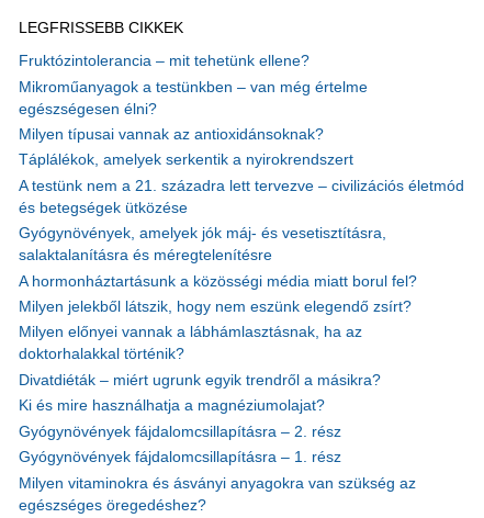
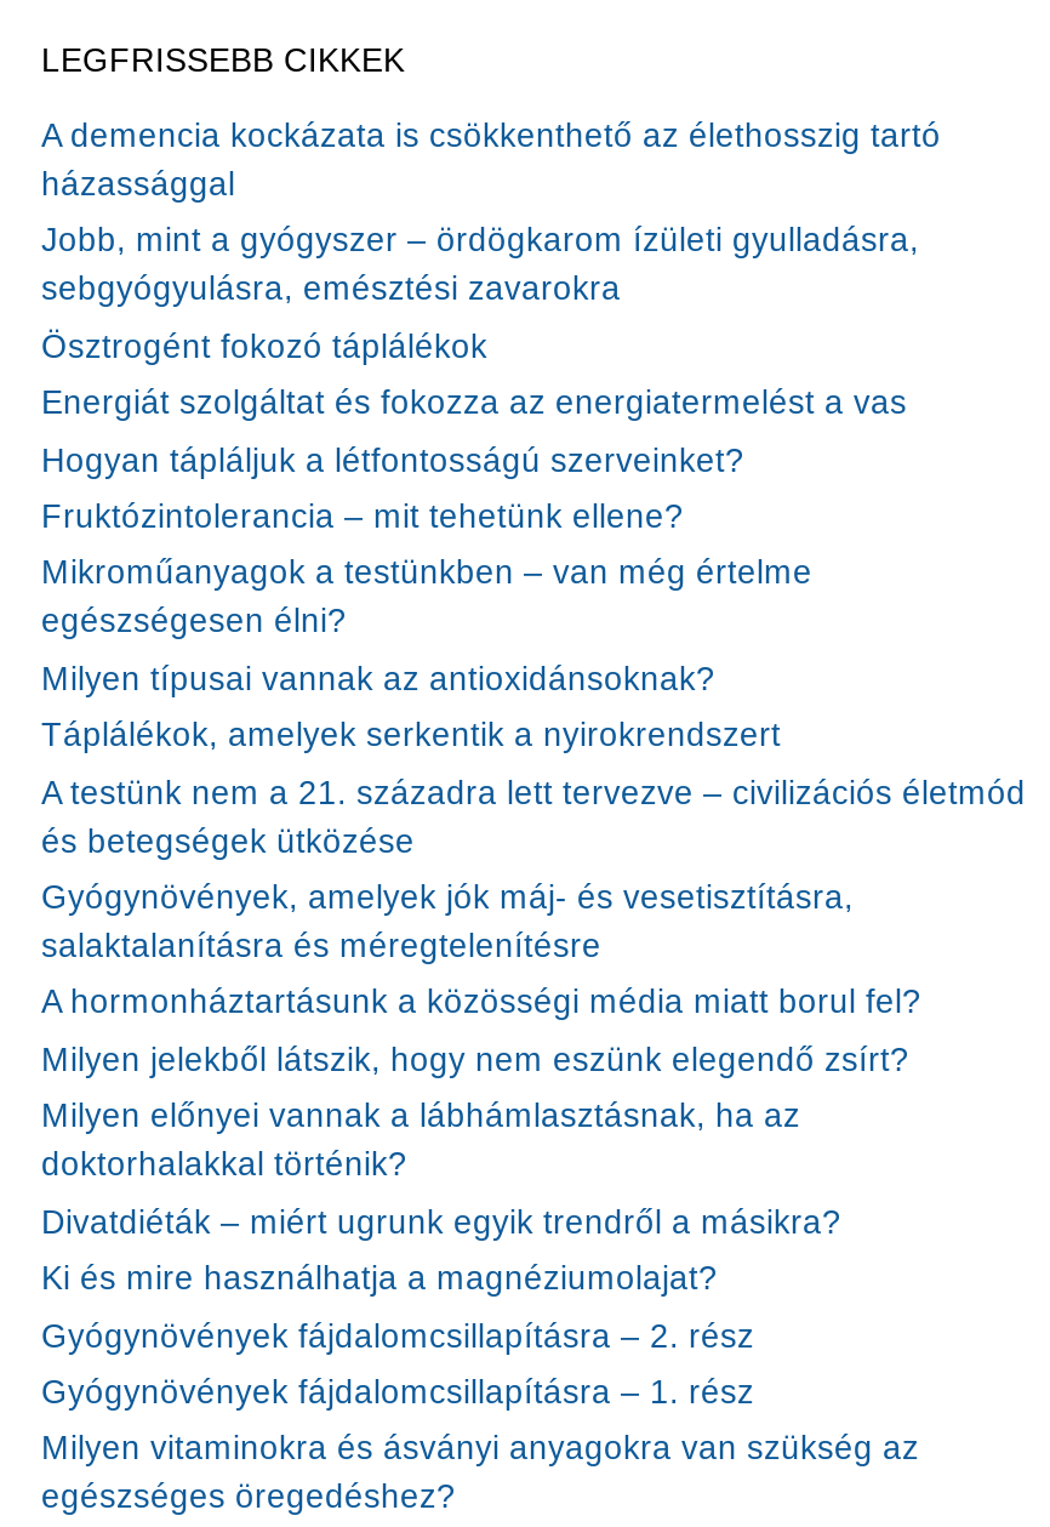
+ A demencia kockázata is csökkenthető az élethosszig tartó
+ házassággal
+ Jobb, mint a gyógyszer – ördögkarom ízületi gyulladásra,
+ sebgyógyulásra, emésztési zavarokra
+ Ösztrogént fokozó táplálékok
+ Energiát szolgáltat és fokozza az energiatermelést a vas
+ Hogyan tápláljuk a létfontosságú szerveinket?
